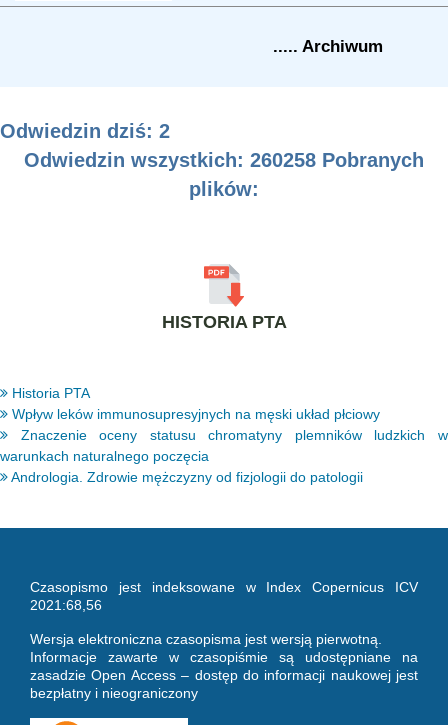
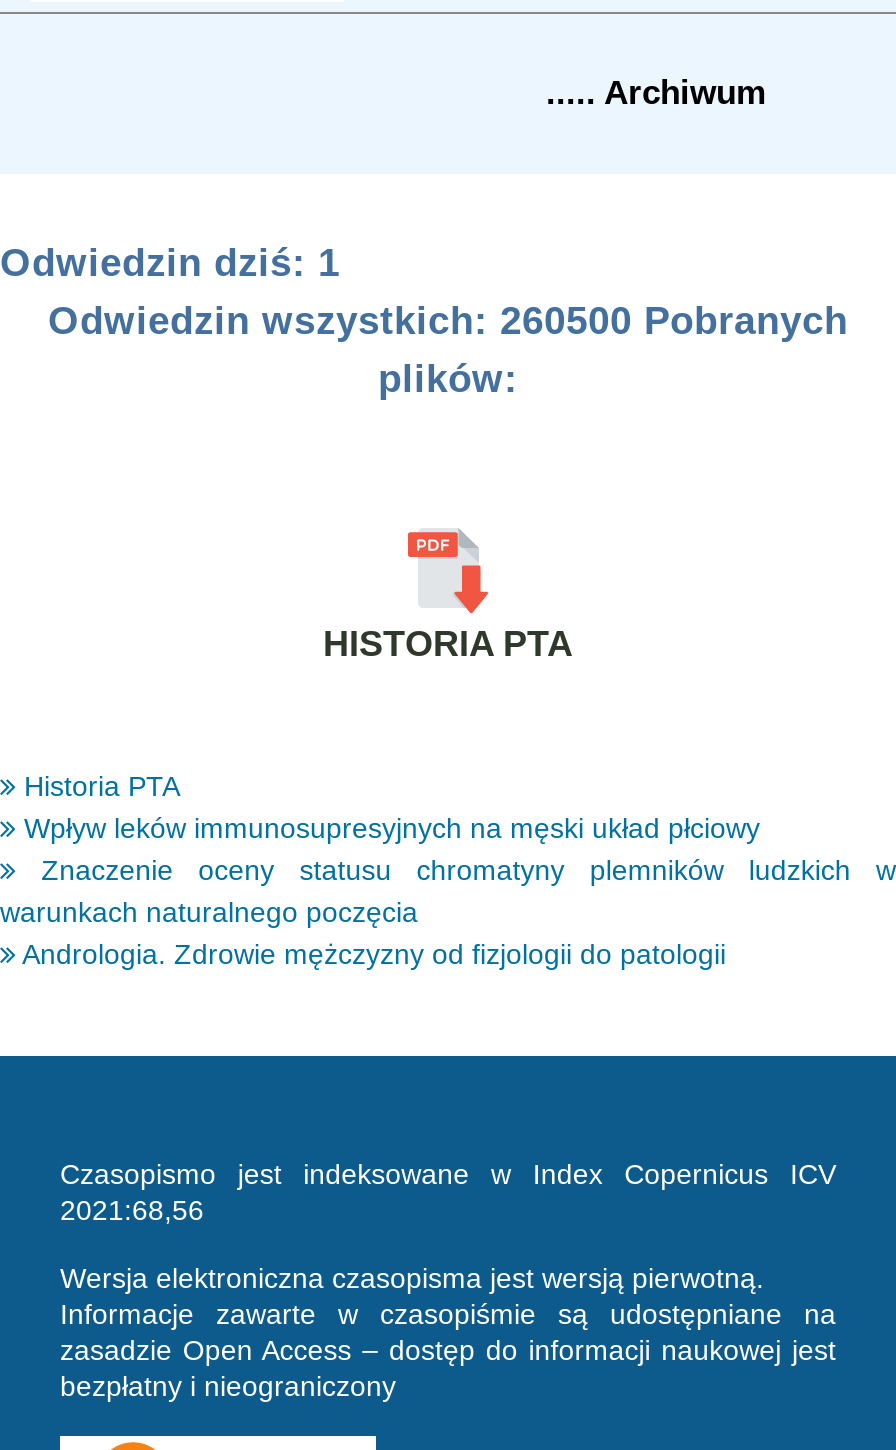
- Odwiedzin dziś: 2
+ Odwiedzin dziś: 1

- Odwiedzin wszystkich: 260258 Pobranych
+ Odwiedzin wszystkich: 260500 Pobranych
